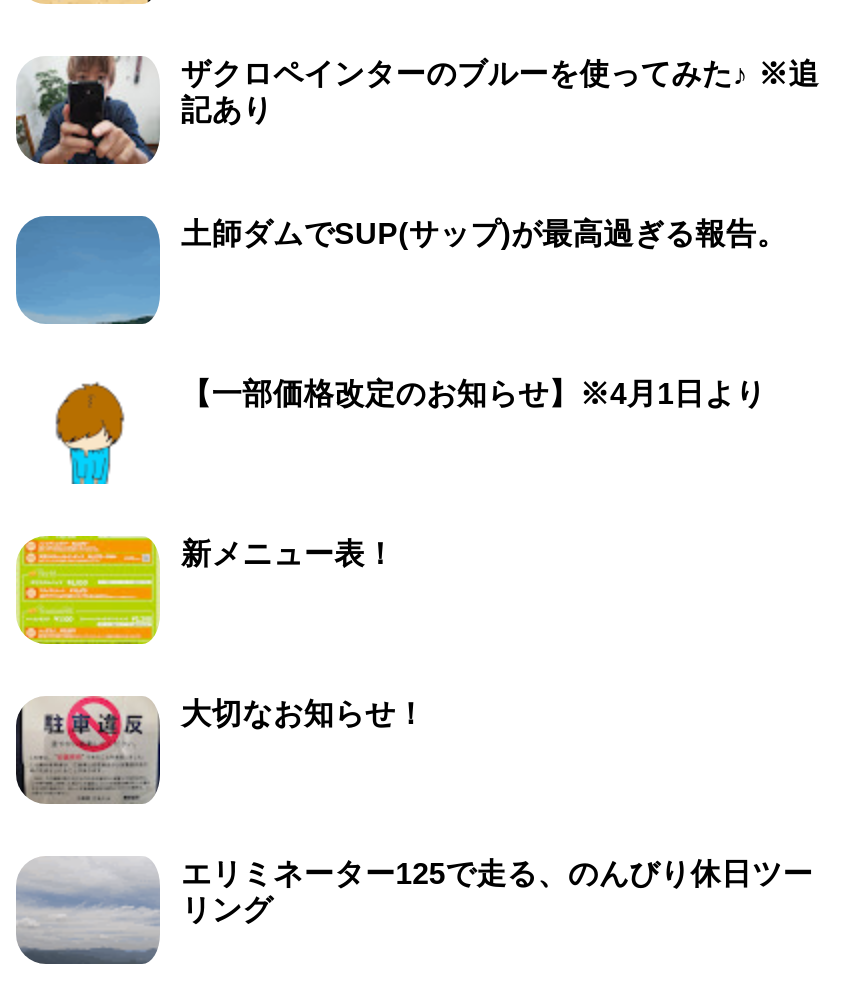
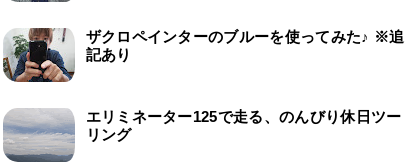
- [image]
- 土師ダムでSUP(サップ)が最高過ぎる報告。

- [image]
- 【一部価格改定のお知らせ】※4月1日より

- [image]
- 新メニュー表！

- [image]
- 大切なお知らせ！
